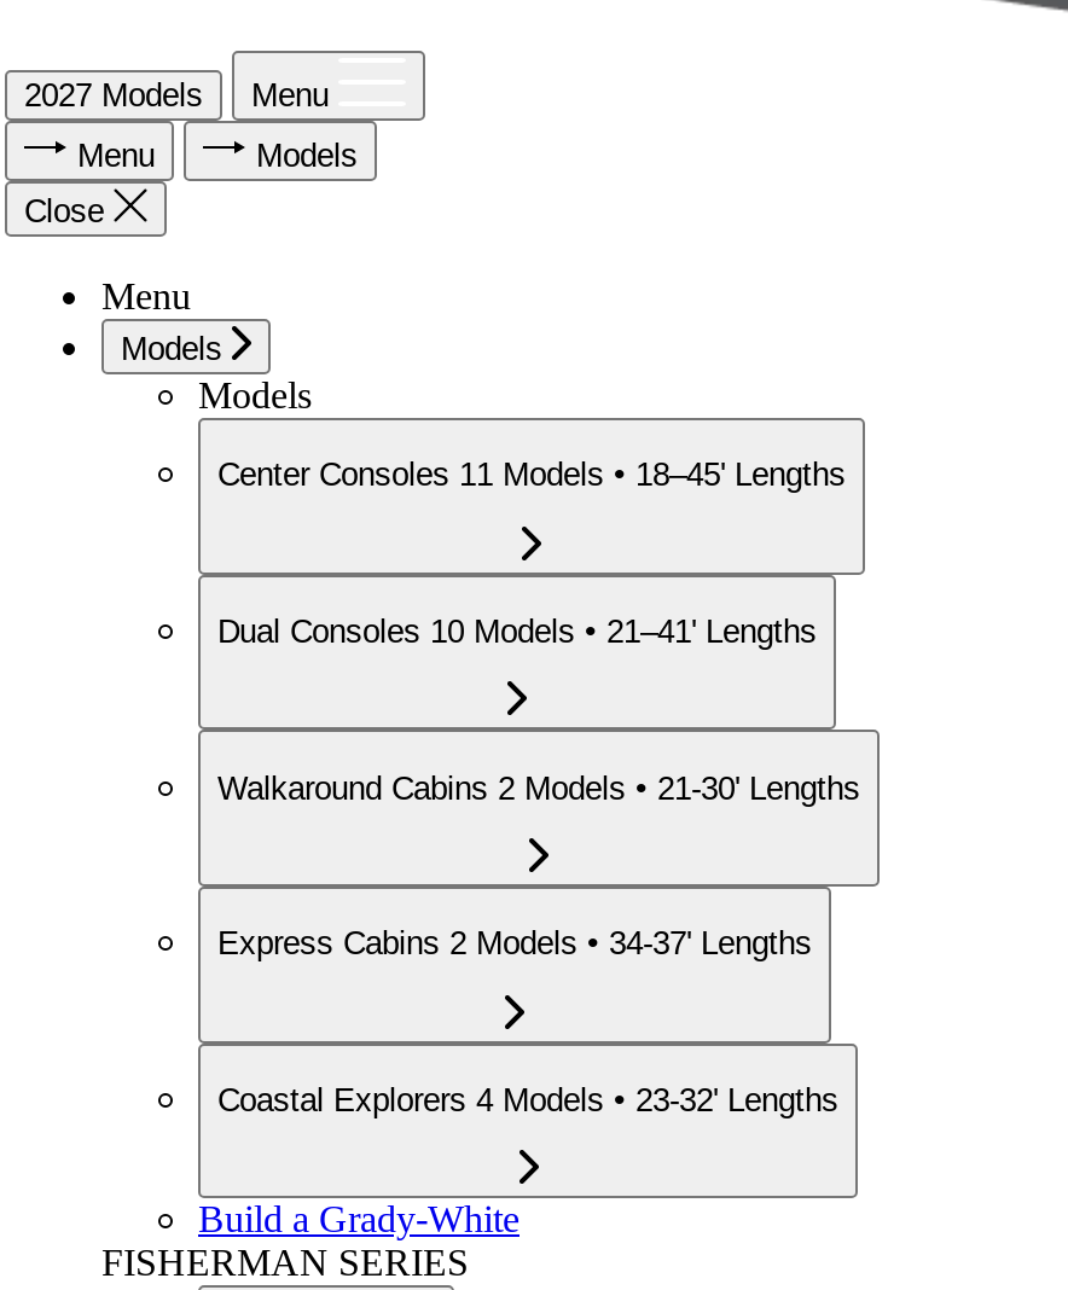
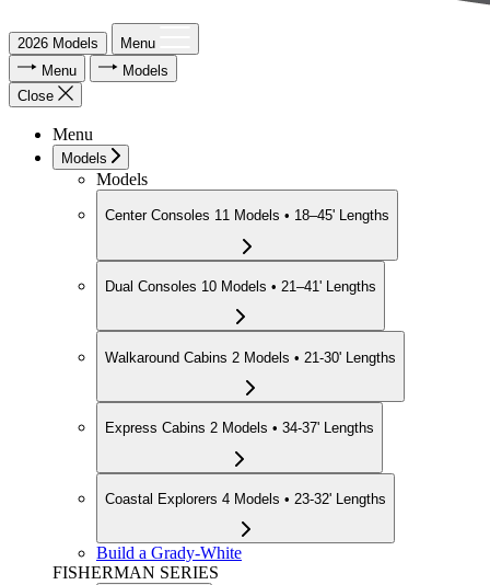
- 2027 Models Menu
+ 2026 Models Menu
